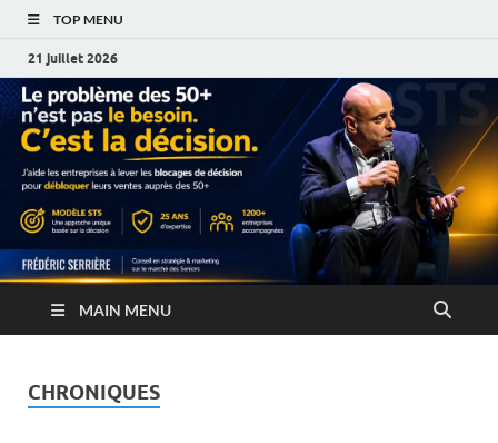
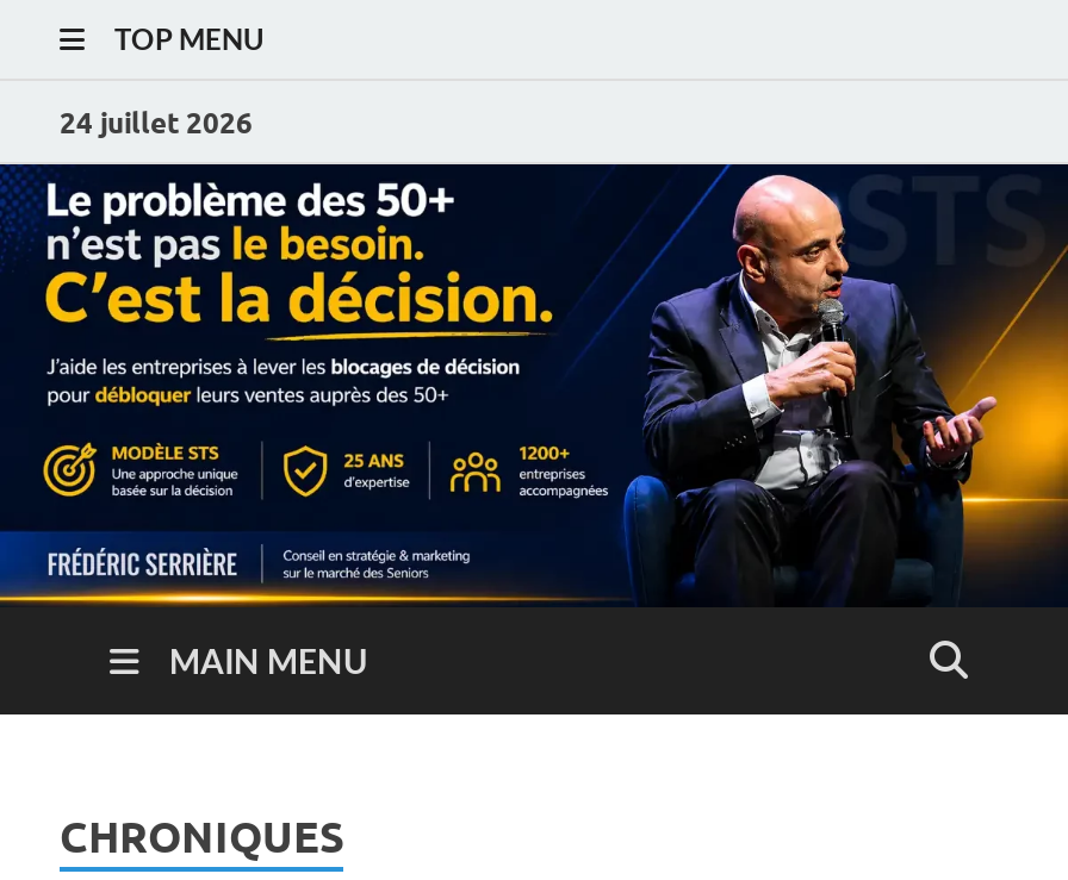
- 21 juillet 2026
+ 24 juillet 2026
